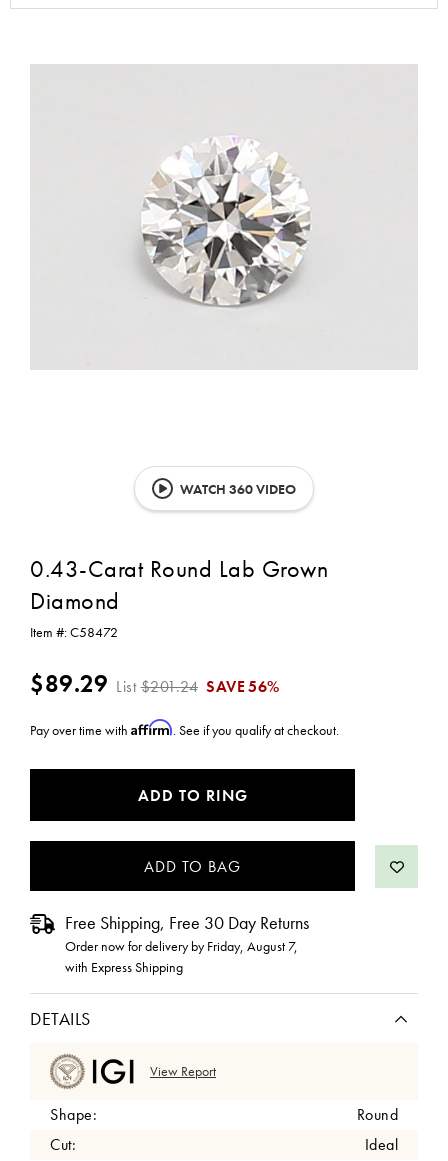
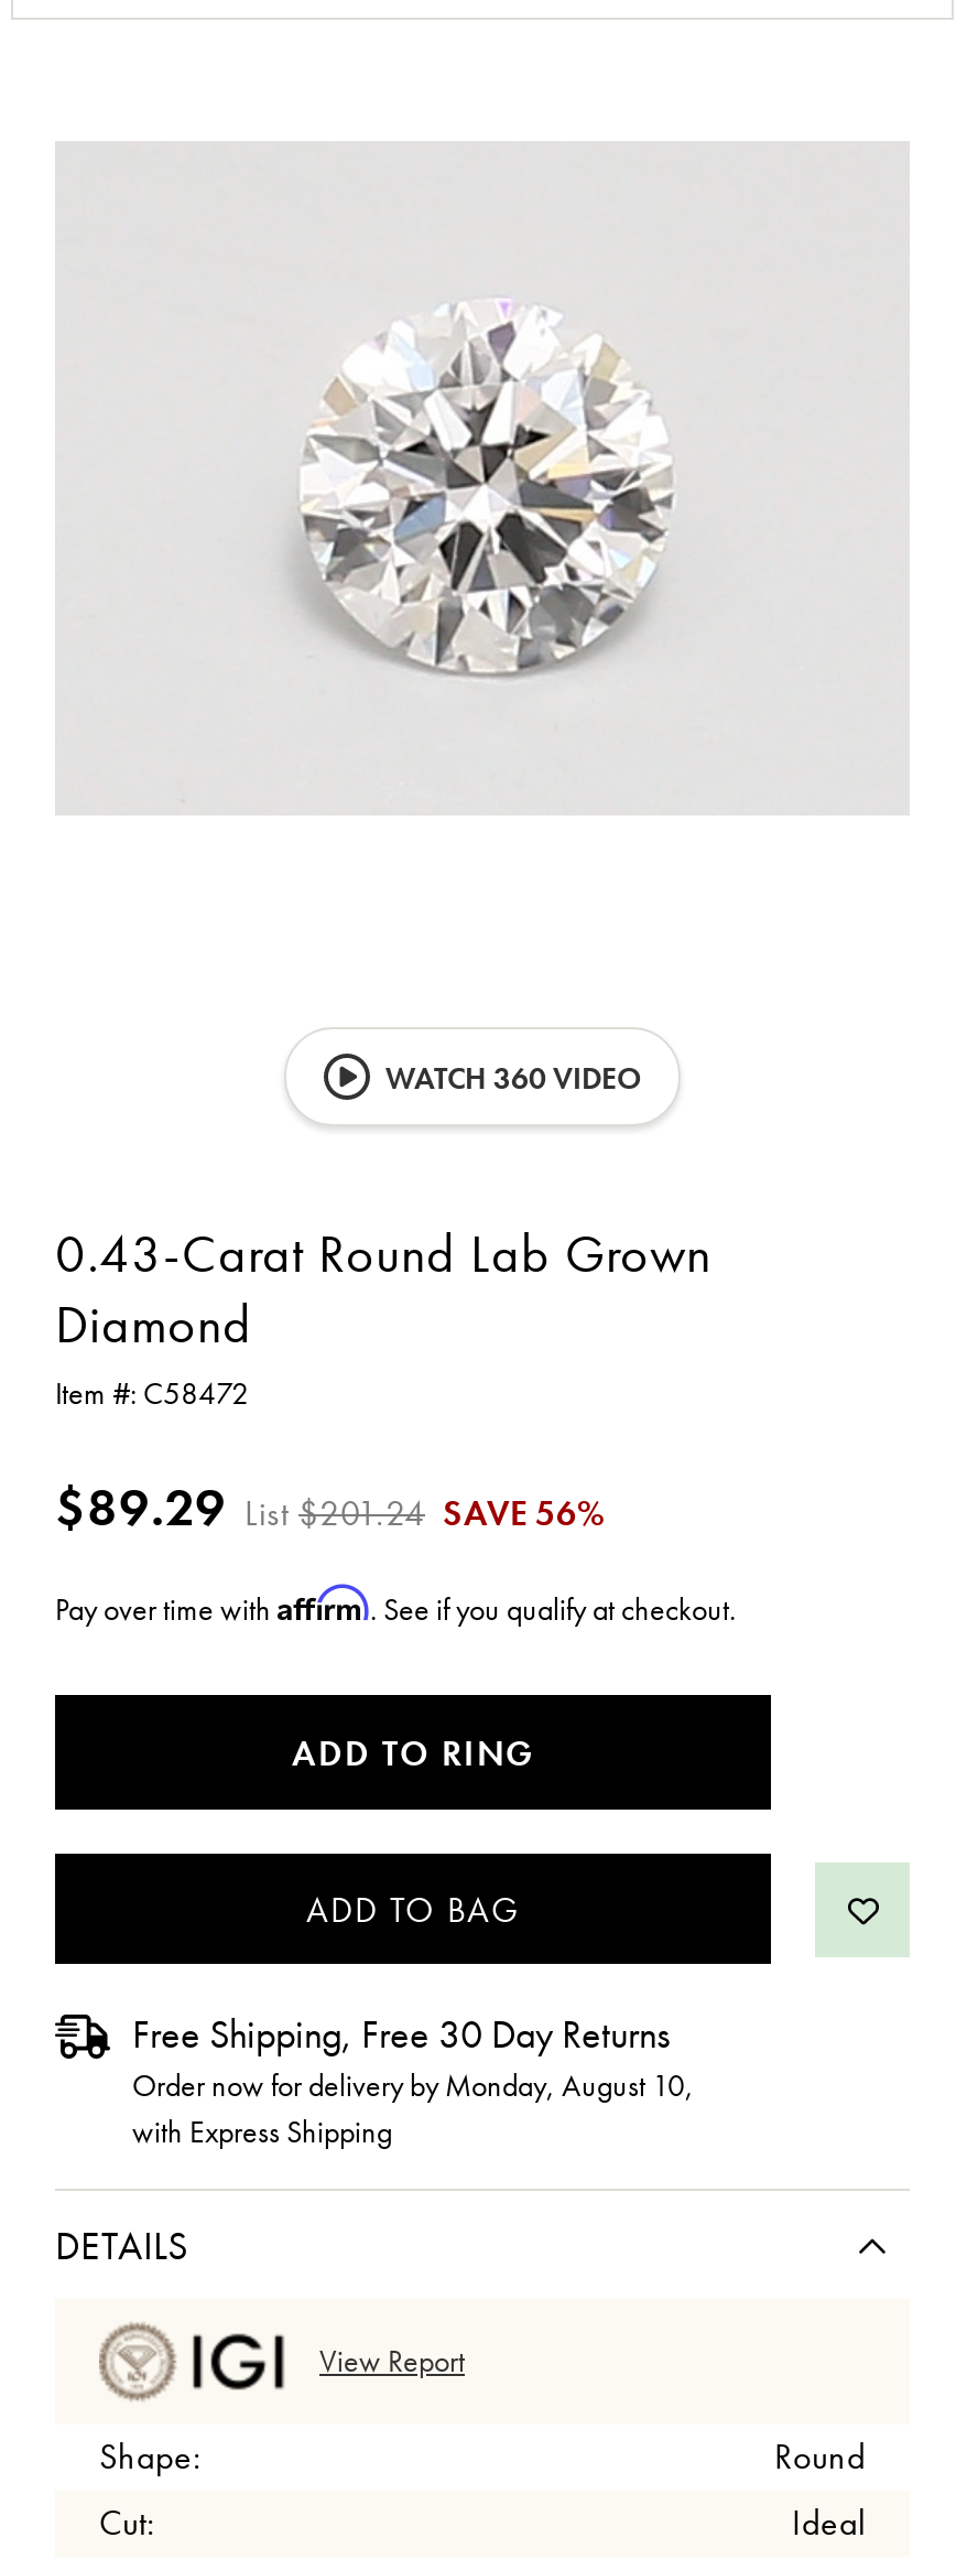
- Order now for delivery by Friday, August 7,
+ Order now for delivery by Monday, August 10,
